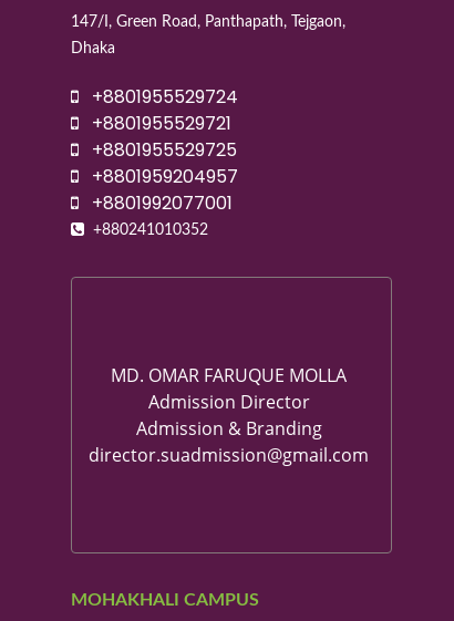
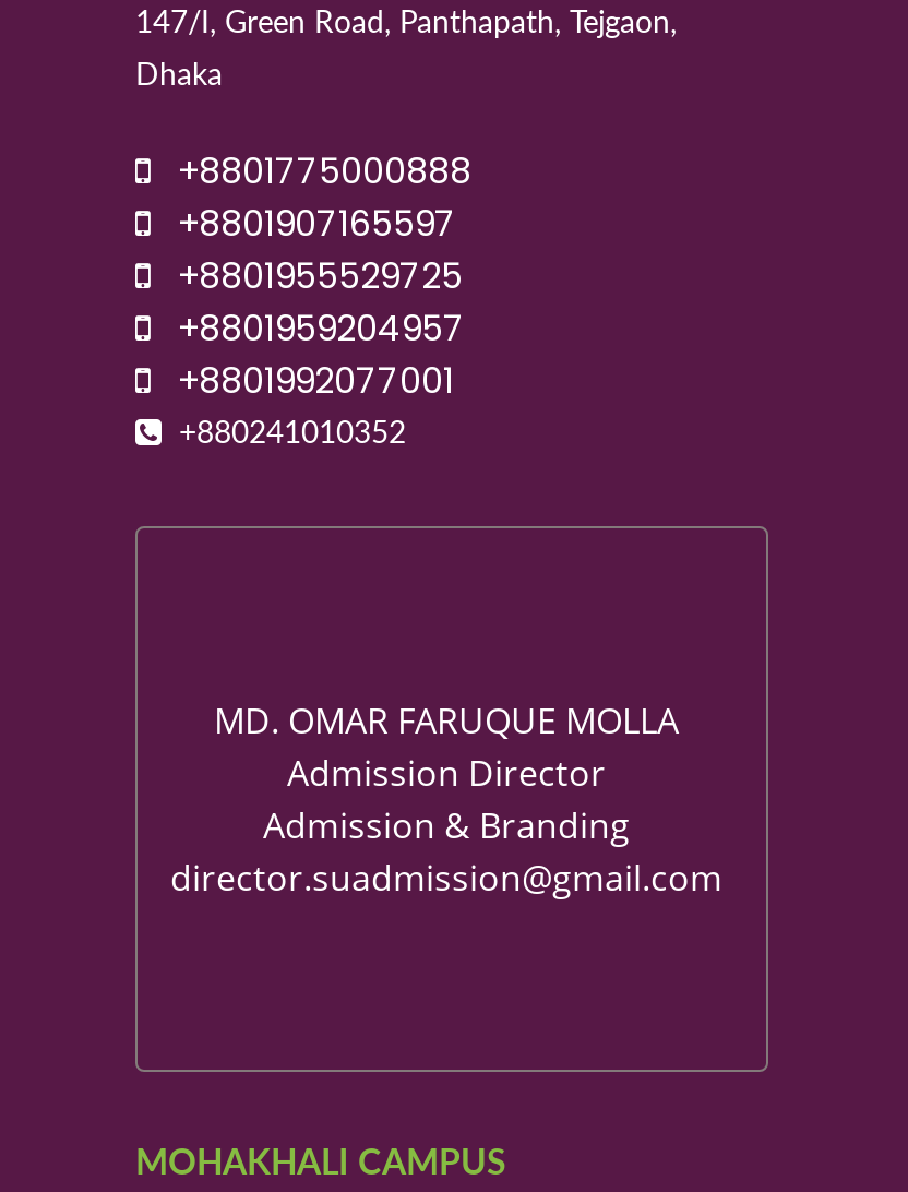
- +8801955529724
+ +8801775000888

- +8801955529721
+ +8801907165597
